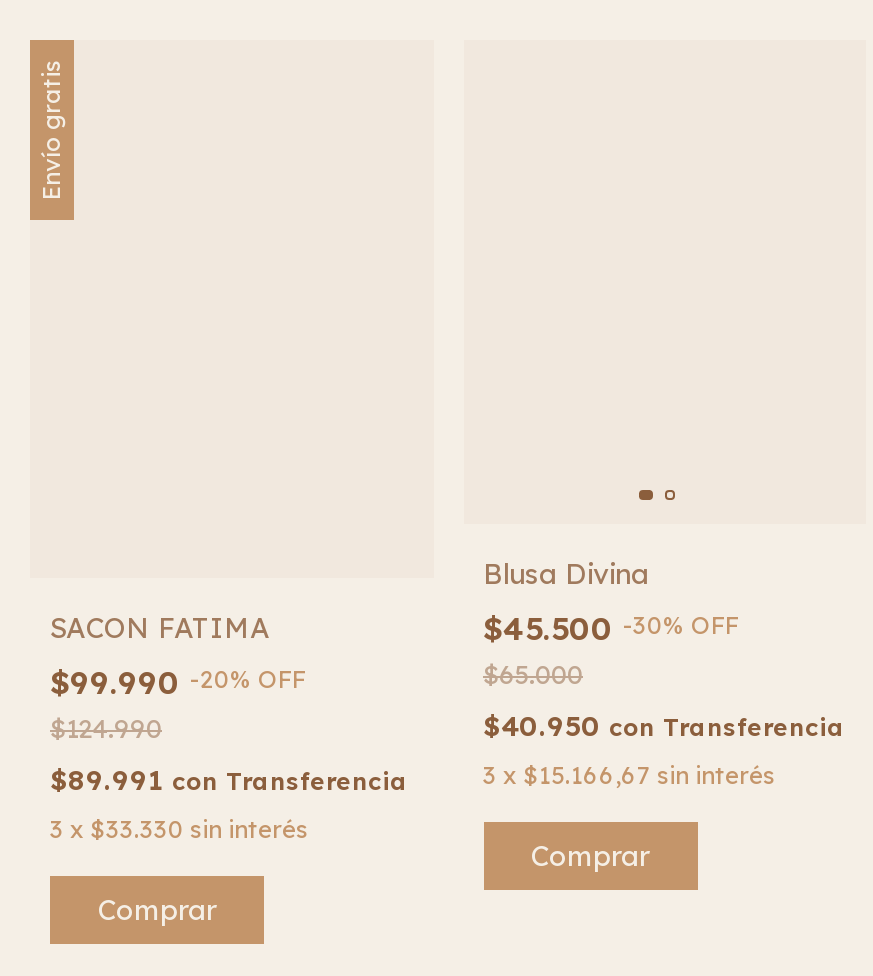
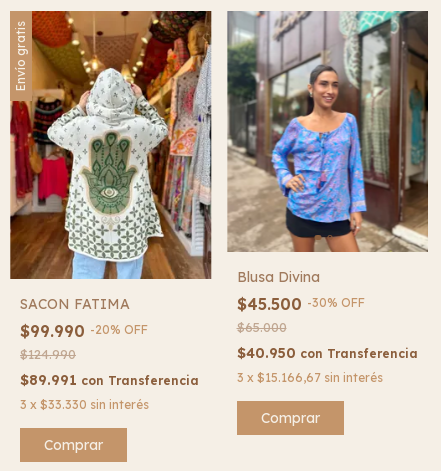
+ [image]

+ [image]
